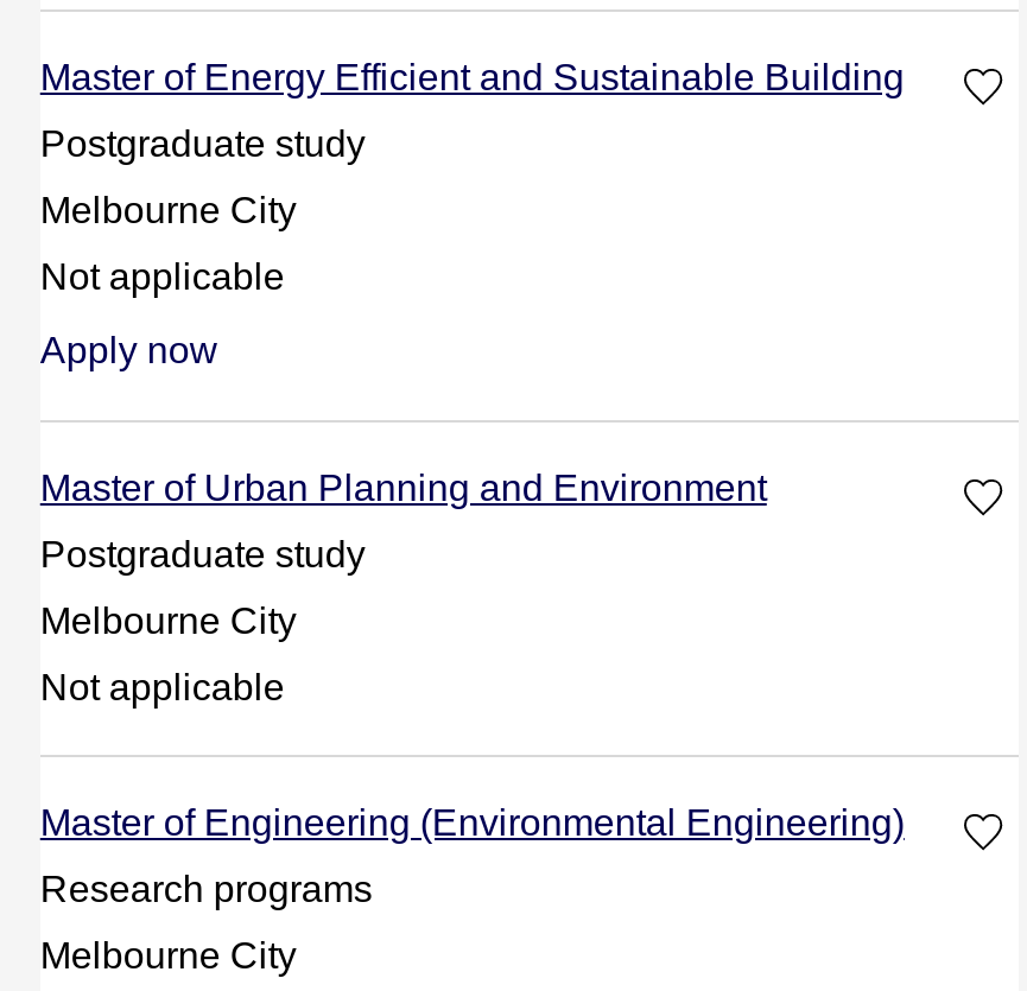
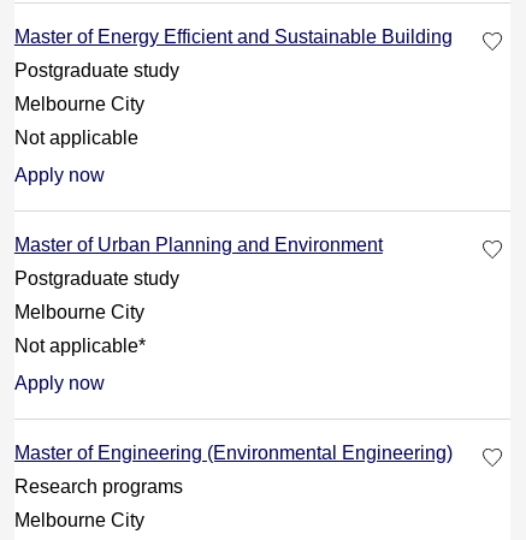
- Not applicable
+ Not applicable*
+ Apply now
